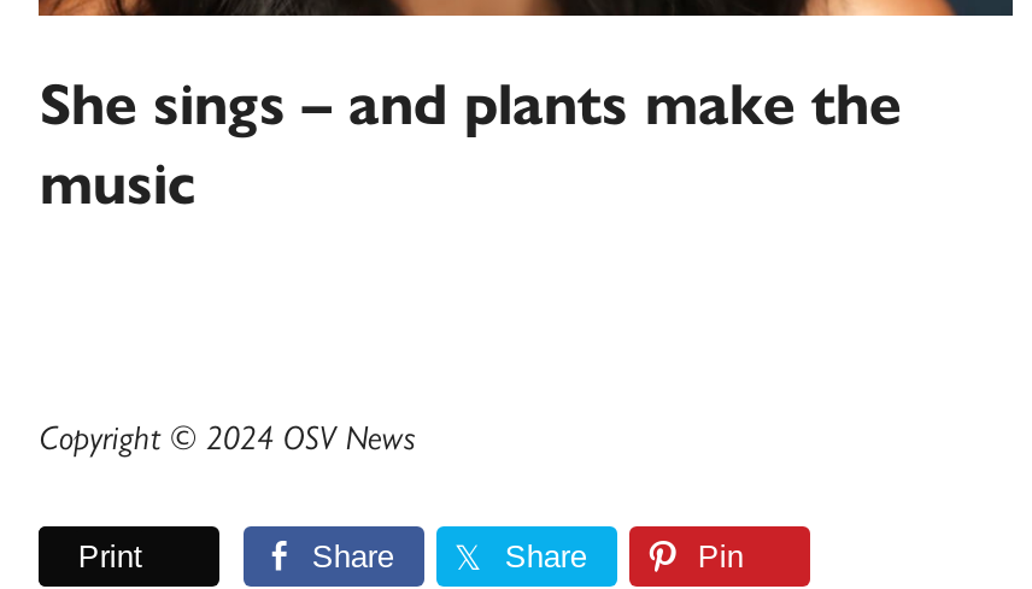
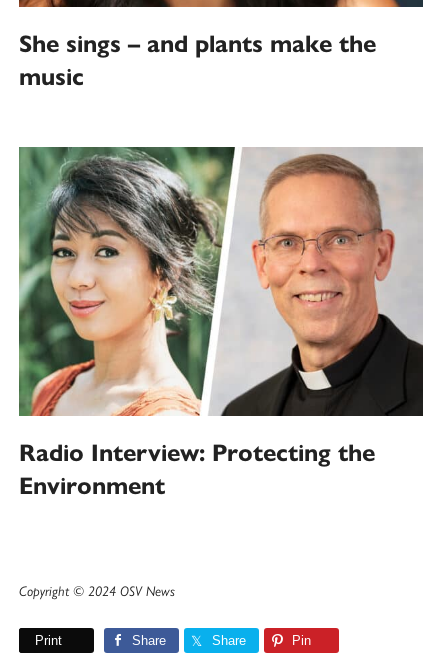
+ [image]
+ Radio Interview: Protecting the
+ Environment
